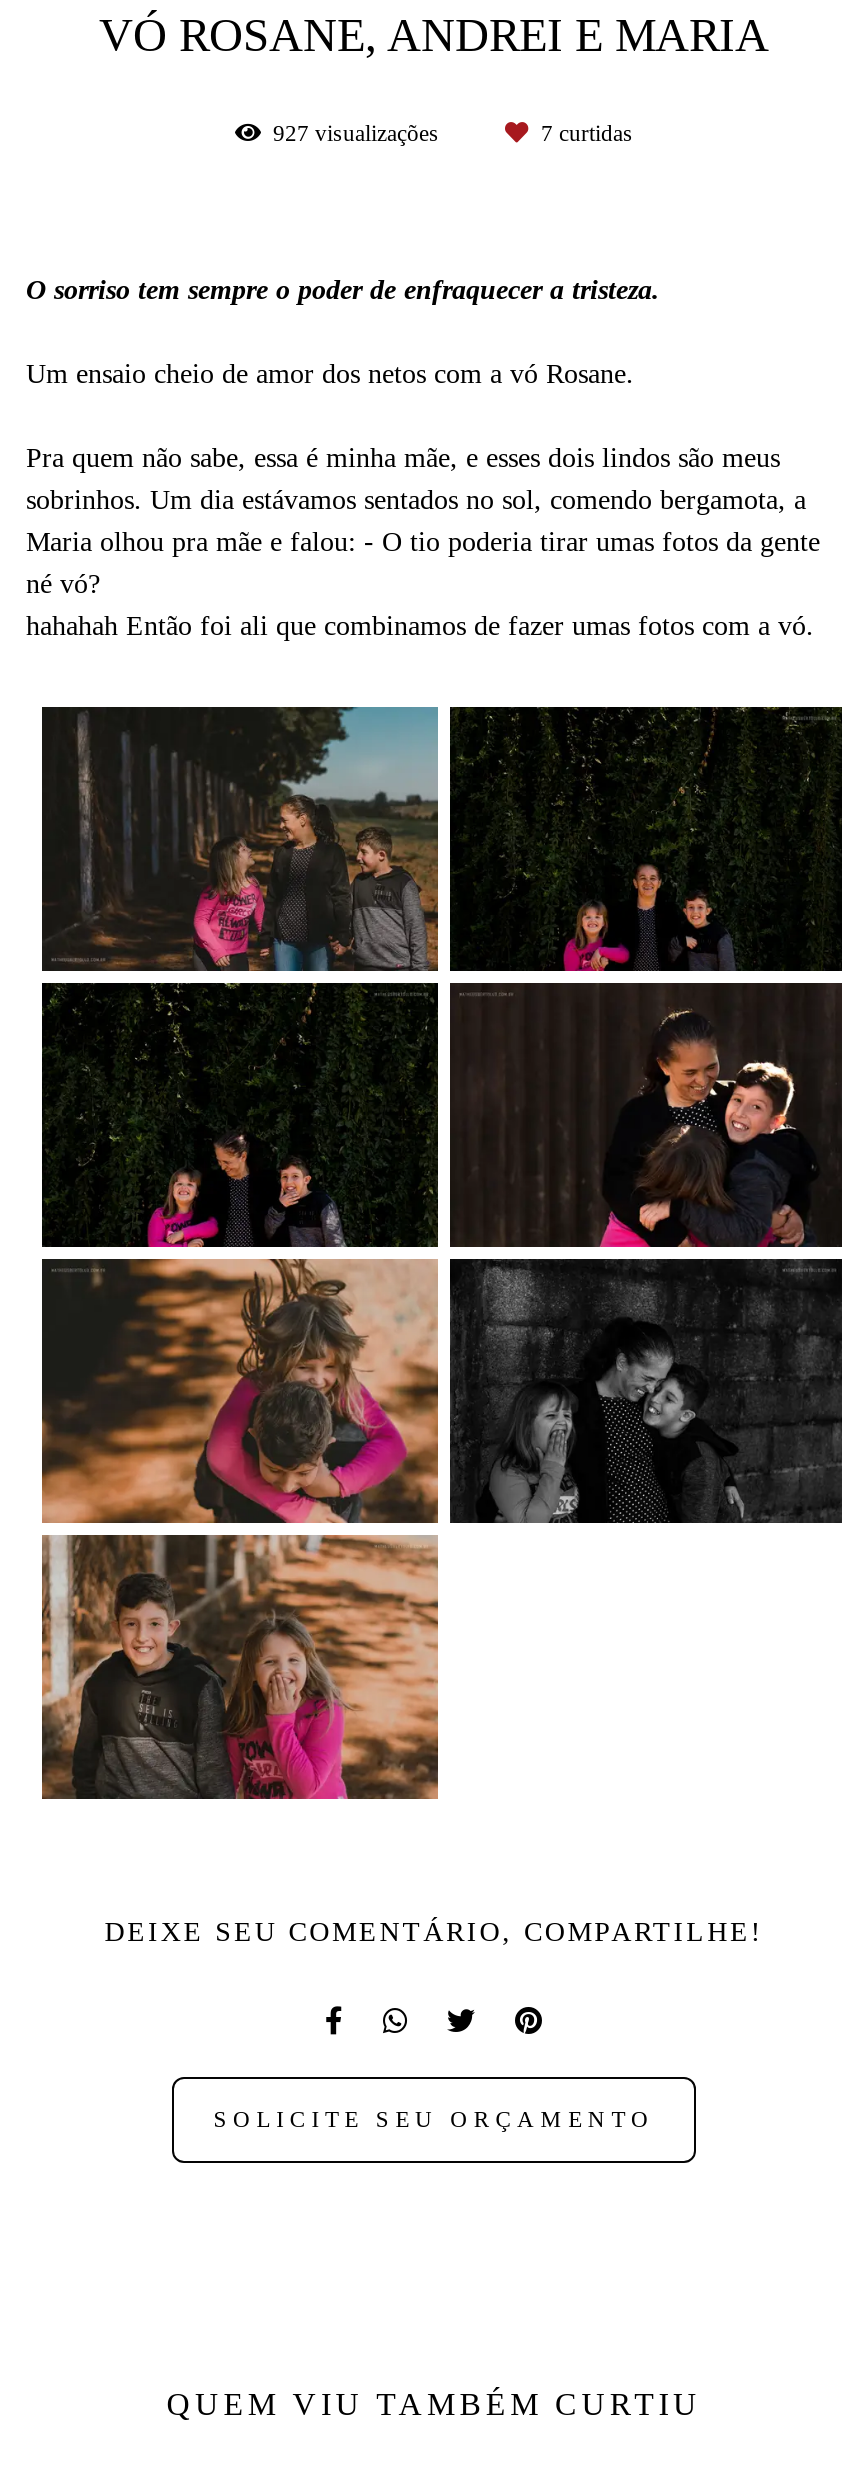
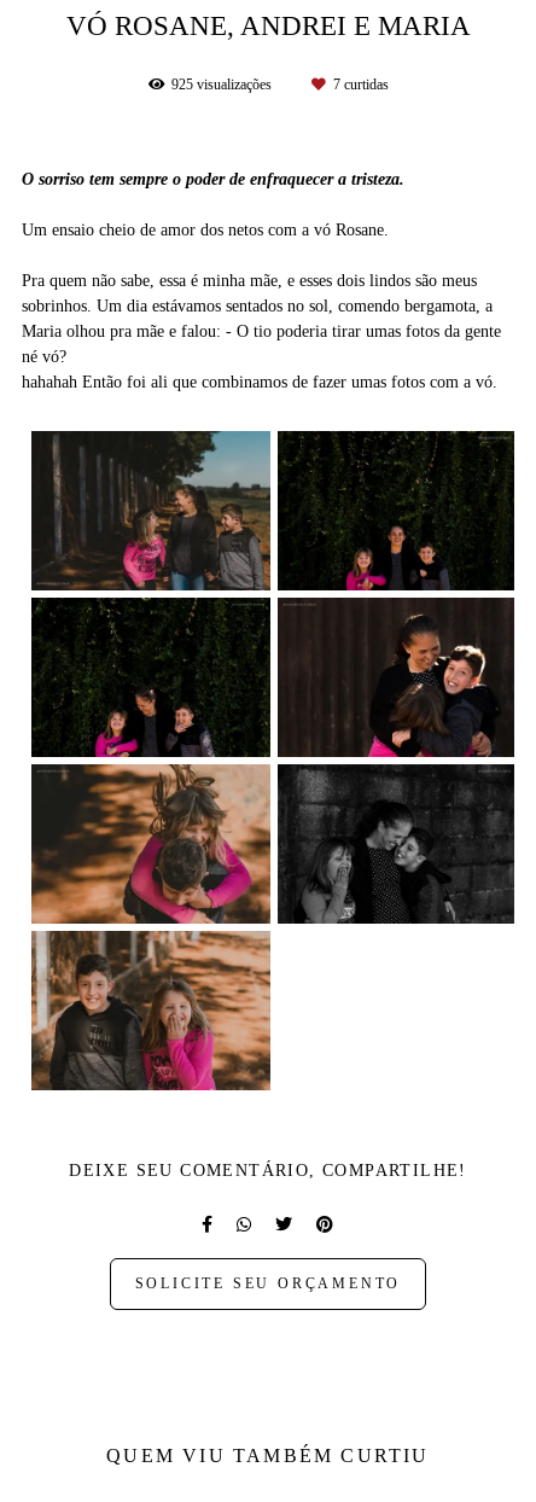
- 927 visualizações
+ 925 visualizações
